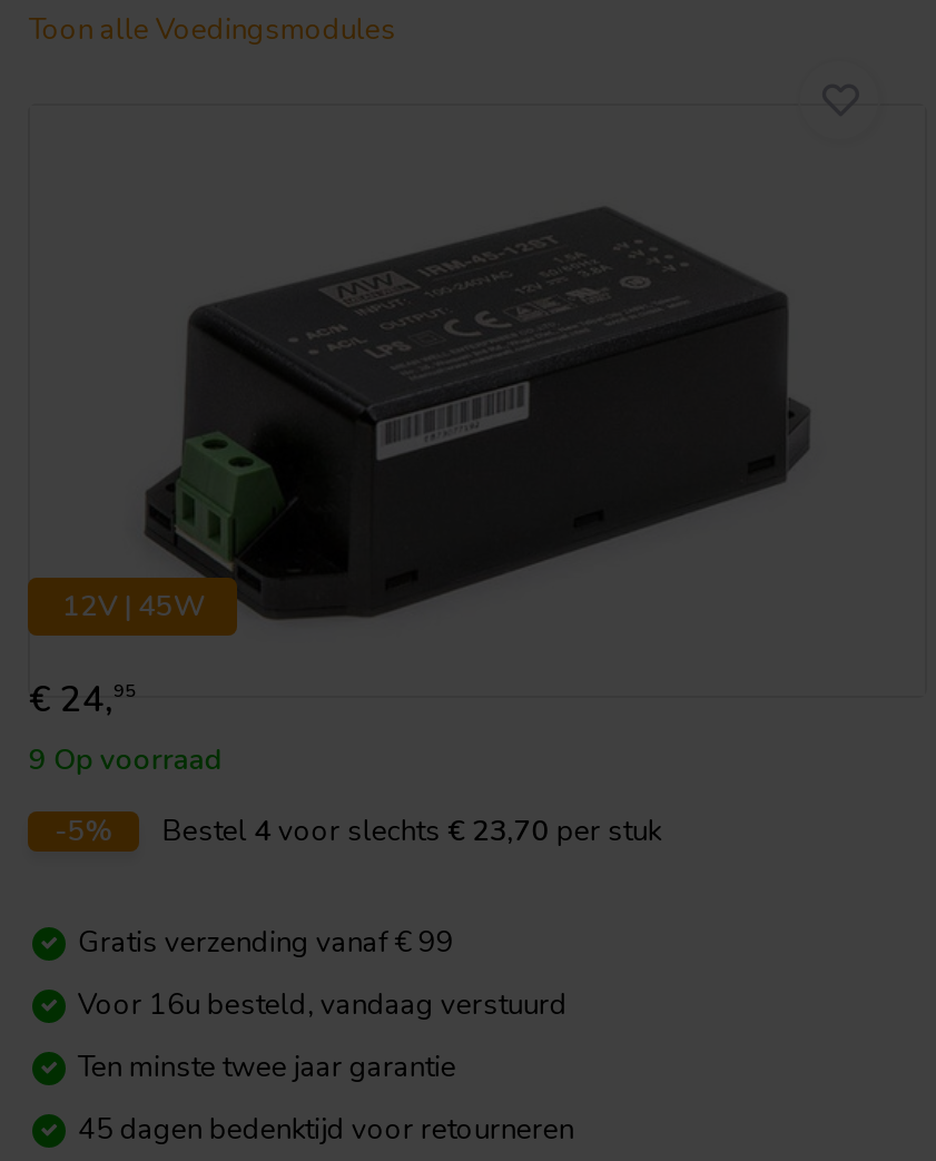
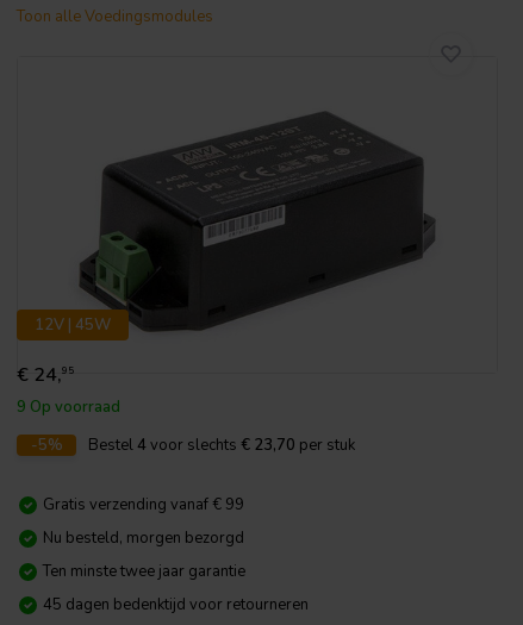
- Voor 16u besteld, vandaag verstuurd
+ Nu besteld, morgen bezorgd
